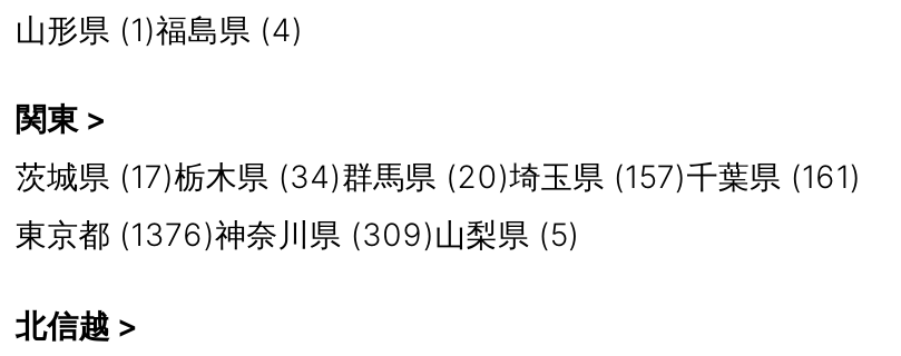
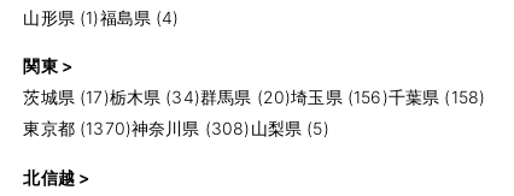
- 茨城県 (17)栃木県 (34)群馬県 (20)埼玉県 (157)千葉県 (161)
+ 茨城県 (17)栃木県 (34)群馬県 (20)埼玉県 (156)千葉県 (158)

- 東京都 (1376)神奈川県 (309)山梨県 (5)
+ 東京都 (1370)神奈川県 (308)山梨県 (5)
